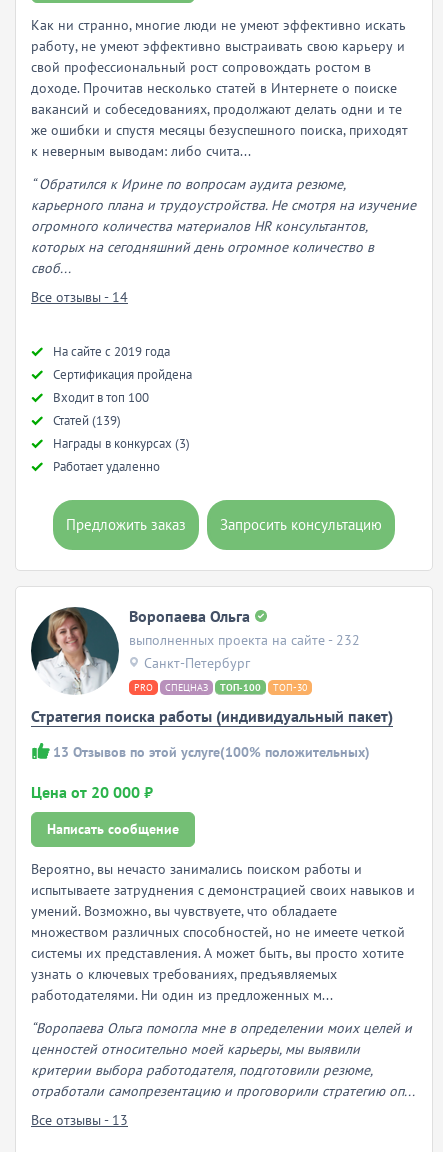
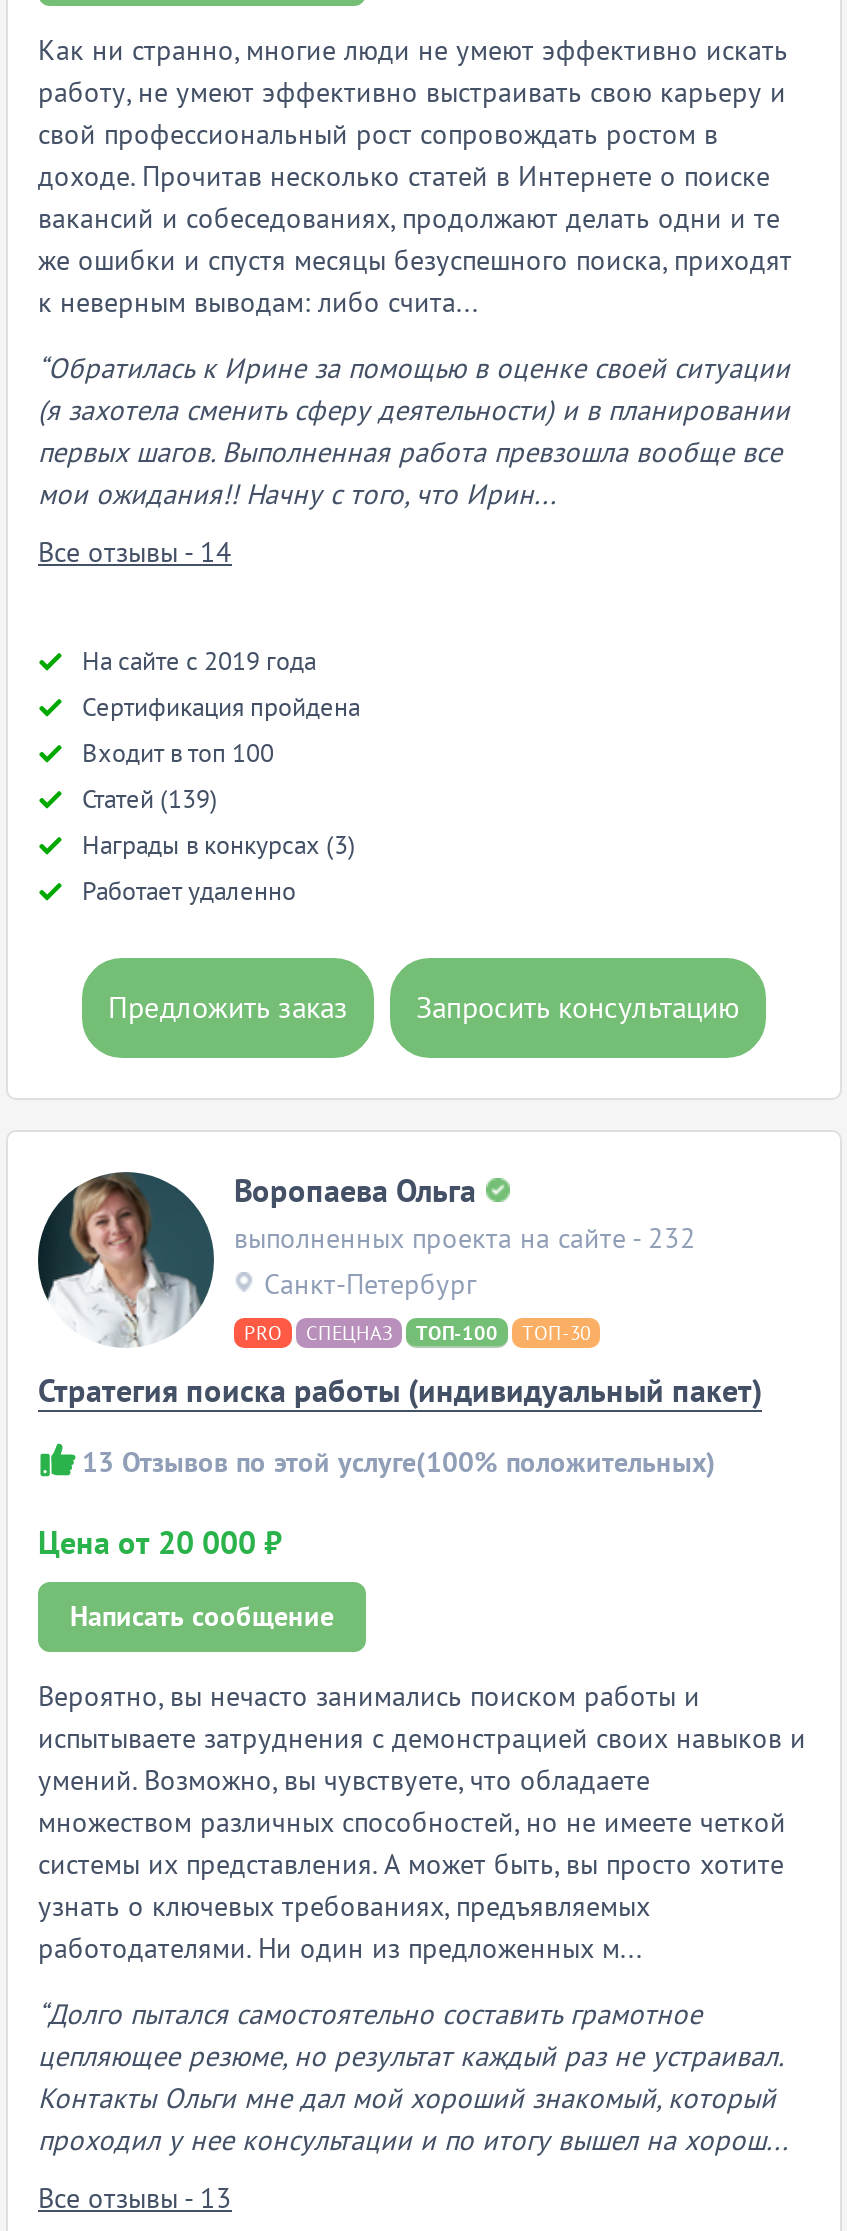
- “ Обратился к Ирине по вопросам аудита резюме,
- карьерного плана и трудоустройства. Не смотря на изучение
- огромного количества материалов HR консультантов,
- которых на сегодняшний день огромное количество в
- своб...
+ “Обратилась к Ирине за помощью в оценке своей ситуации
+ (я захотела сменить сферу деятельности) и в планировании
+ первых шагов. Выполненная работа превзошла вообще все
+ мои ожидания!! Начну с того, что Ирин...

- “Воропаева Ольга помогла мне в определении моих целей и
- ценностей относительно моей карьеры, мы выявили
- критерии выбора работодателя, подготовили резюме,
- отработали самопрезентацию и проговорили стратегию оп...
+ “Долго пытался самостоятельно составить грамотное
+ цепляющее резюме, но результат каждый раз не устраивал.
+ Контакты Ольги мне дал мой хороший знакомый, который
+ проходил у нее консультации и по итогу вышел на хорош...
